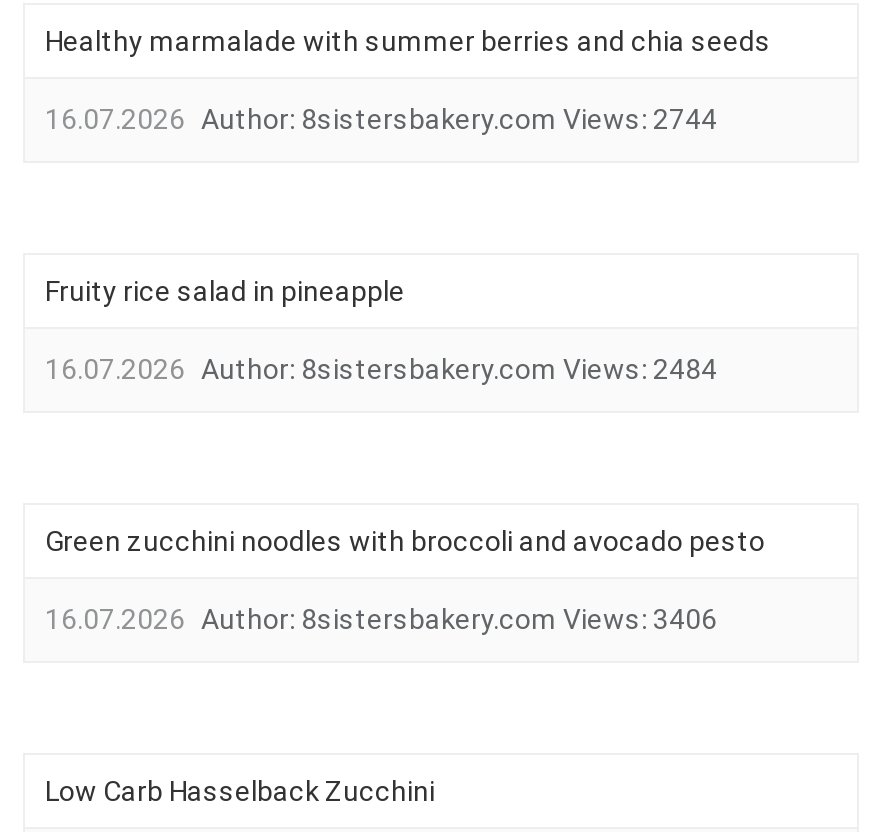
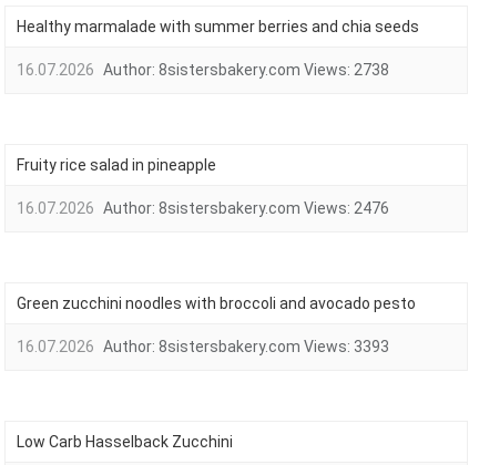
- 16.07.2026 Author: 8sistersbakery.com Views: 2744
+ 16.07.2026 Author: 8sistersbakery.com Views: 2738

- 16.07.2026 Author: 8sistersbakery.com Views: 2484
+ 16.07.2026 Author: 8sistersbakery.com Views: 2476

- 16.07.2026 Author: 8sistersbakery.com Views: 3406
+ 16.07.2026 Author: 8sistersbakery.com Views: 3393
